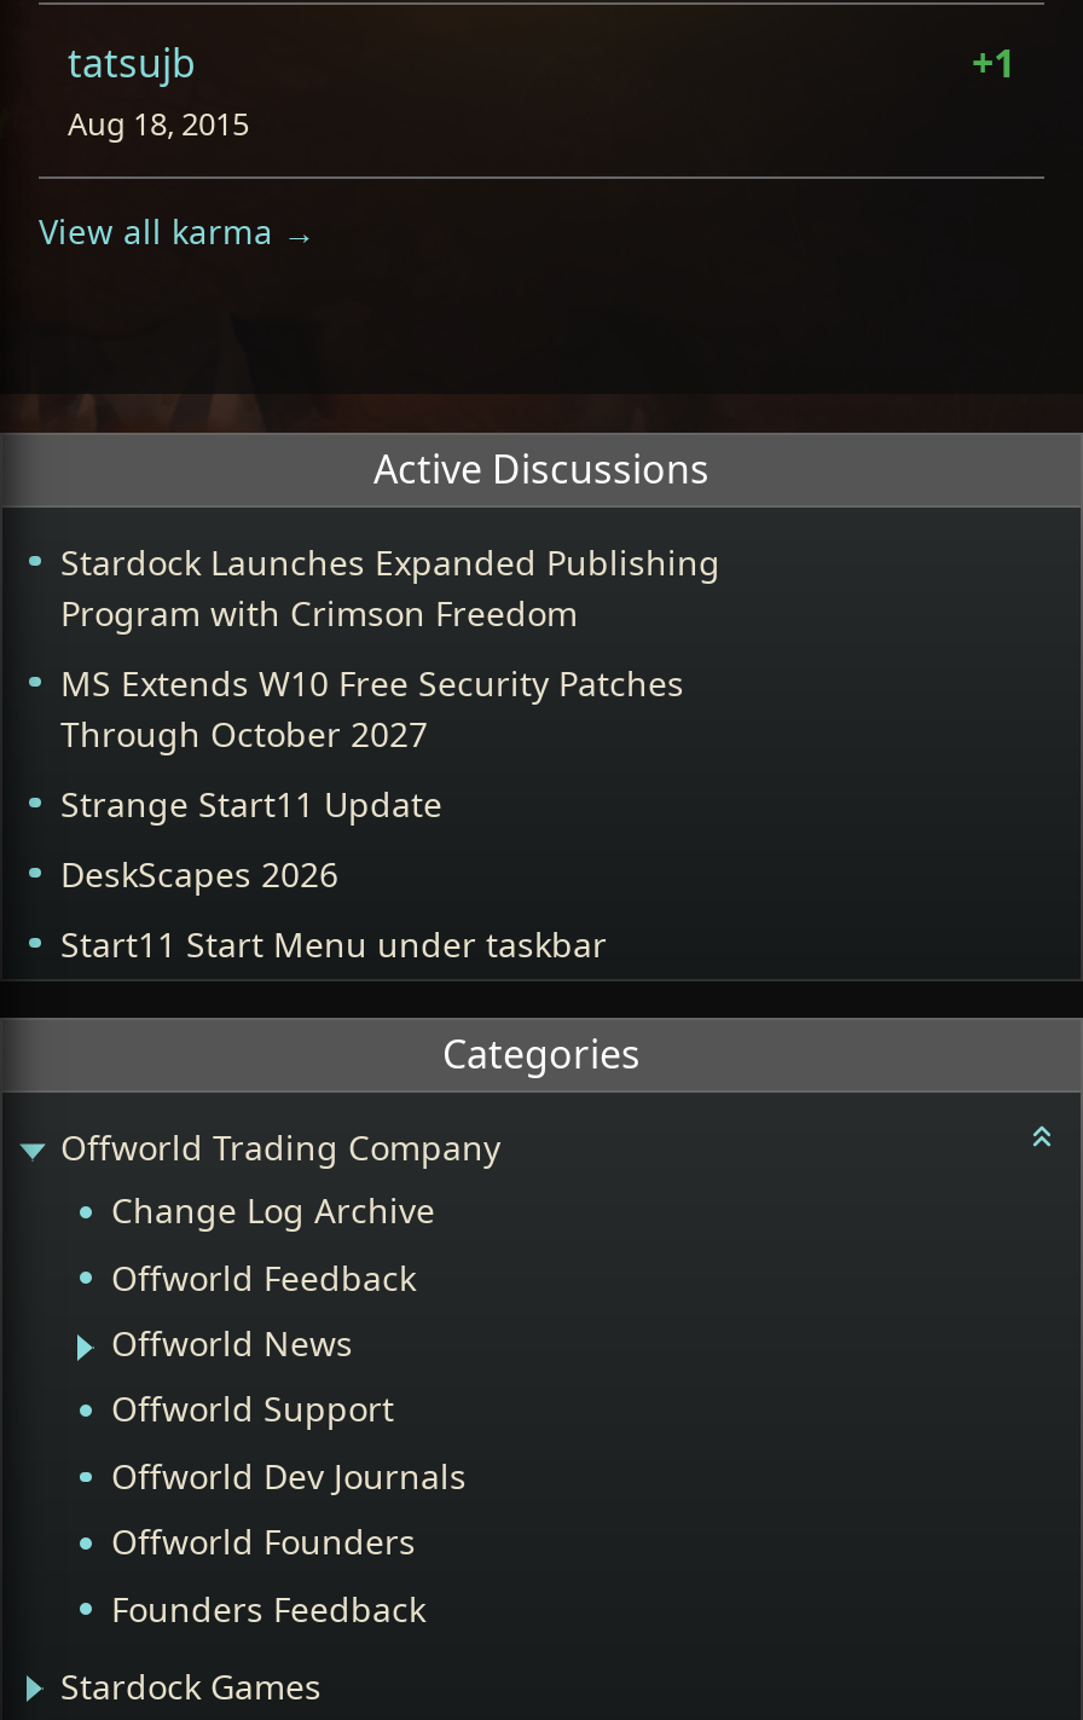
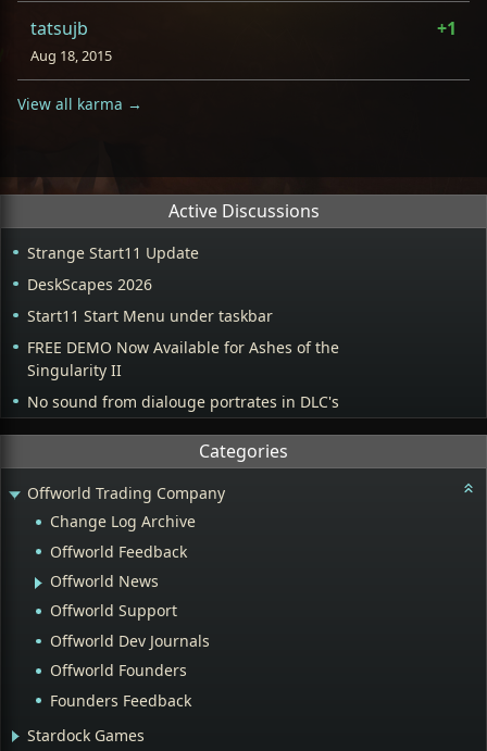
- Stardock Launches Expanded Publishing
- Program with Crimson Freedom
- MS Extends W10 Free Security Patches
- Through October 2027

moved up: Strange Start11 Update | DeskScapes 2026 | Start11 Start Menu under taskbar

+ FREE DEMO Now Available for Ashes of the
+ Singularity II
+ No sound from dialouge portrates in DLC's
